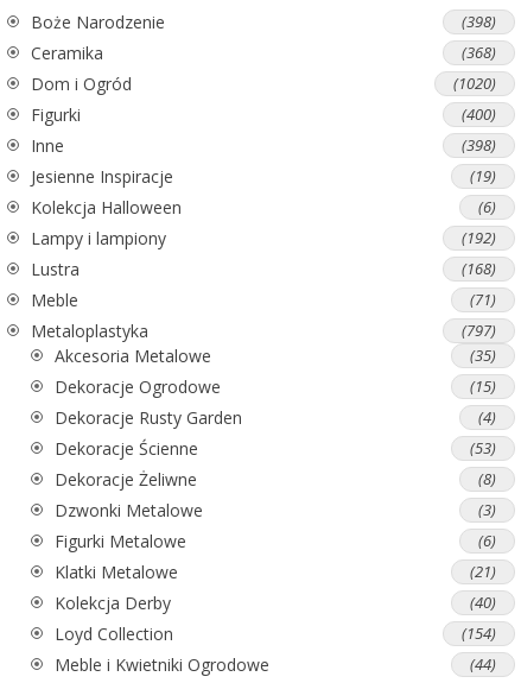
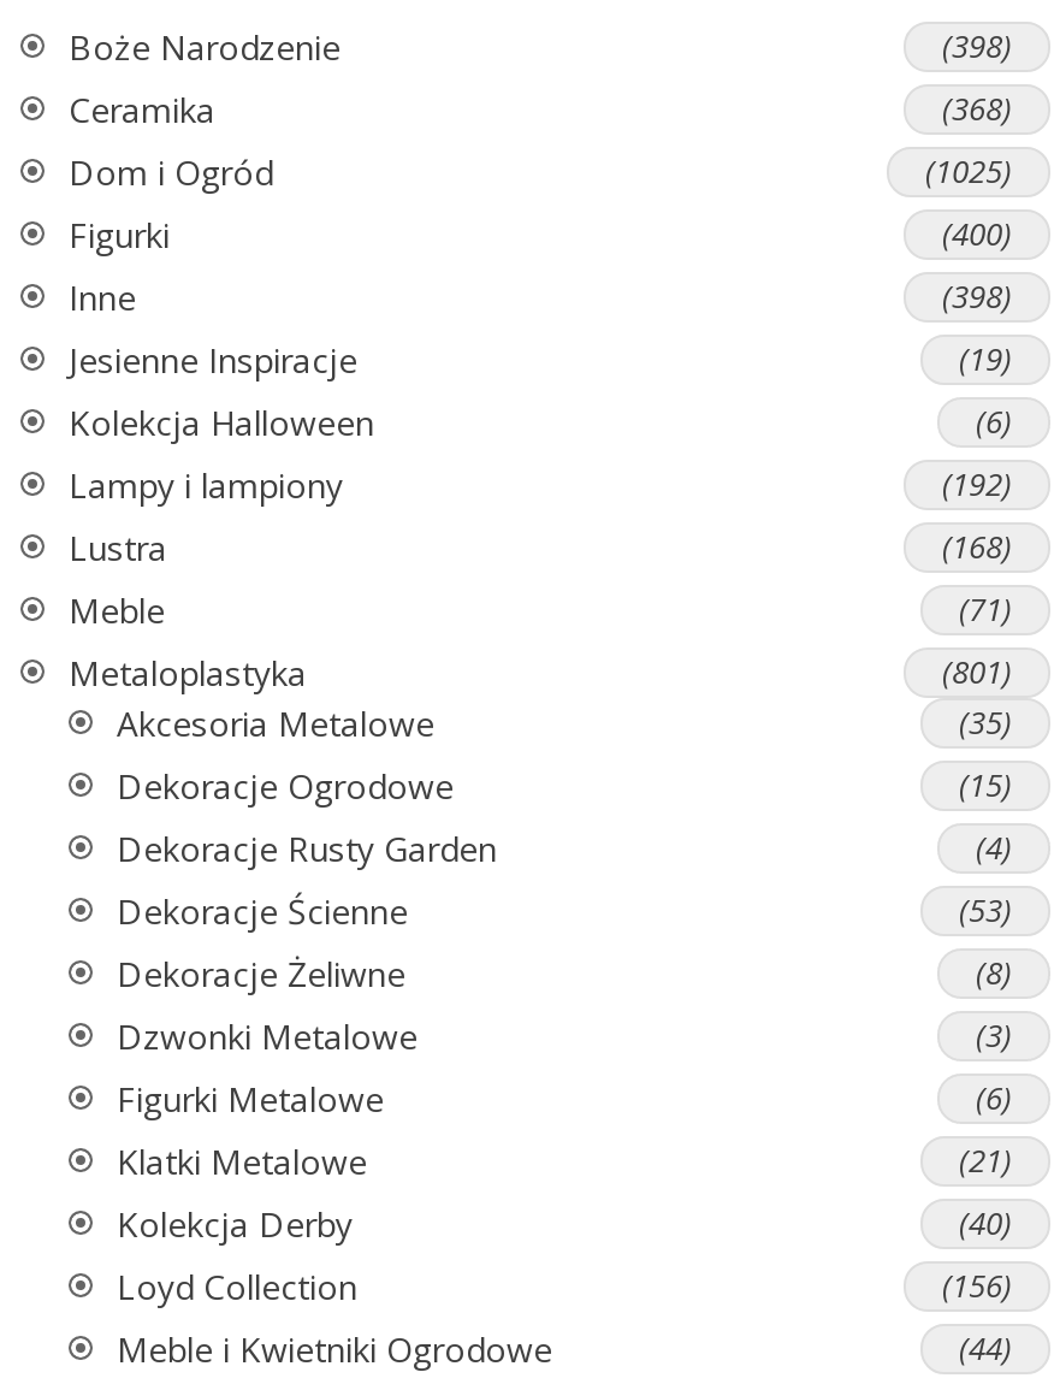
- (1020)
+ (1025)

- (797)
+ (801)

- (154)
+ (156)
